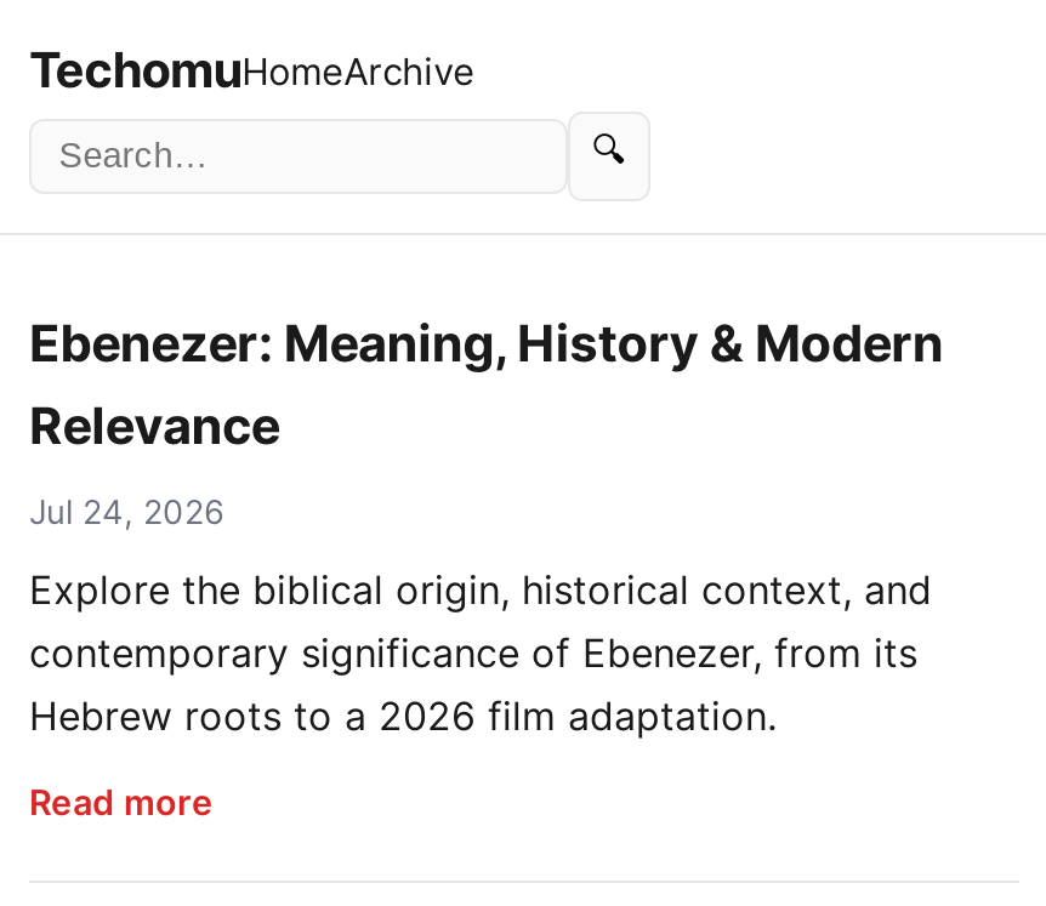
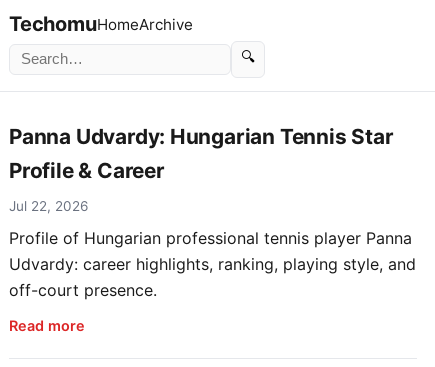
- Ebenezer: Meaning, History & Modern
- Relevance
+ Panna Udvardy: Hungarian Tennis Star
+ Profile & Career

- Jul 24, 2026
+ Jul 22, 2026

- Explore the biblical origin, historical context, and
- contemporary significance of Ebenezer, from its
- Hebrew roots to a 2026 film adaptation.
+ Profile of Hungarian professional tennis player Panna
+ Udvardy: career highlights, ranking, playing style, and
+ off-court presence.
